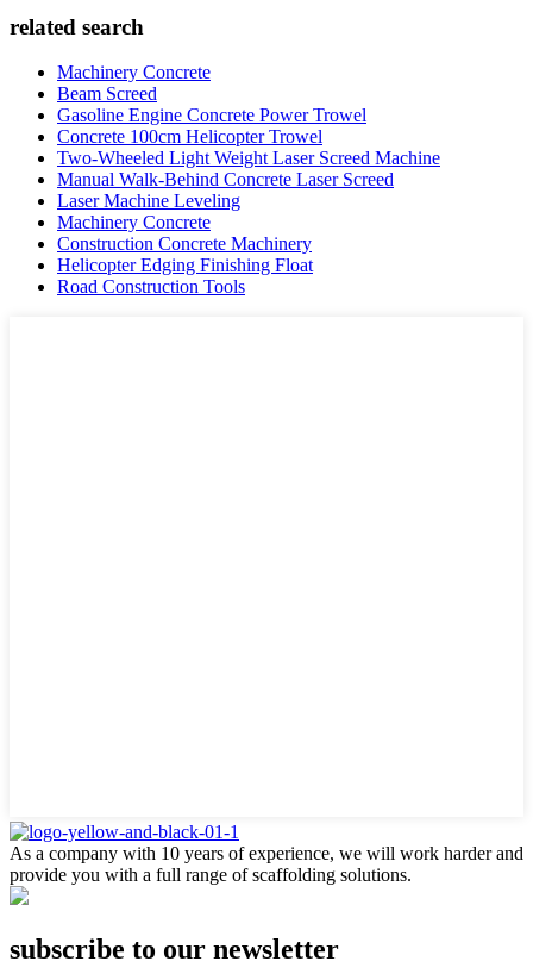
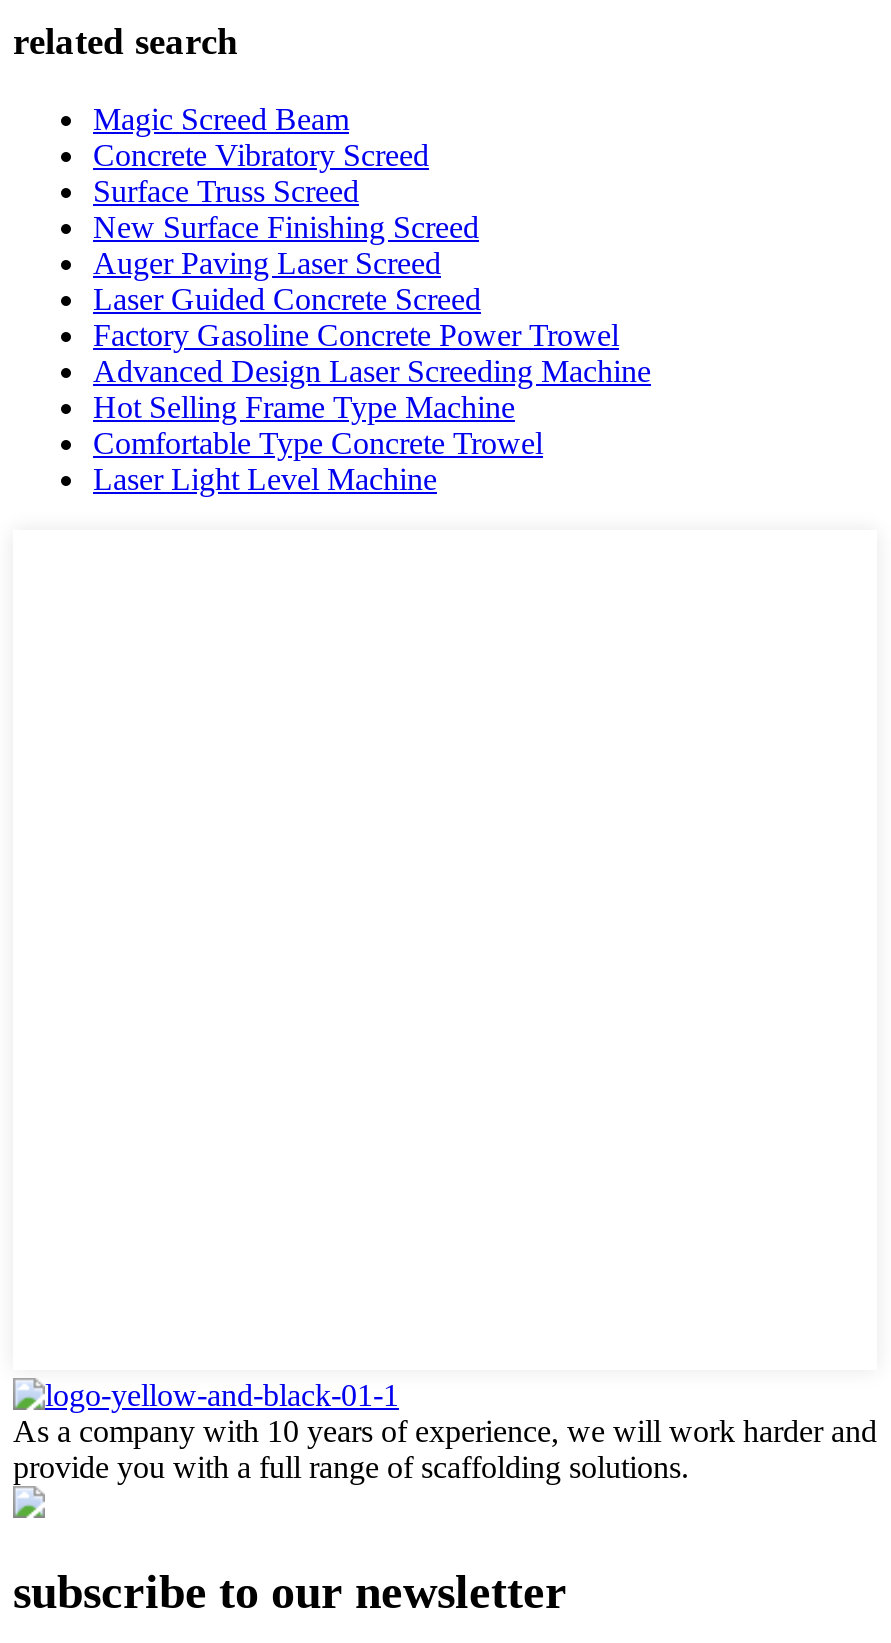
- Machinery Concrete
- Beam Screed
- Gasoline Engine Concrete Power Trowel
- Concrete 100cm Helicopter Trowel
- Two-Wheeled Light Weight Laser Screed Machine
- Manual Walk-Behind Concrete Laser Screed
- Laser Machine Leveling
- Machinery Concrete
- Construction Concrete Machinery
- Helicopter Edging Finishing Float
- Road Construction Tools
+ Magic Screed Beam
+ Concrete Vibratory Screed
+ Surface Truss Screed
+ New Surface Finishing Screed
+ Auger Paving Laser Screed
+ Laser Guided Concrete Screed
+ Factory Gasoline Concrete Power Trowel
+ Advanced Design Laser Screeding Machine
+ Hot Selling Frame Type Machine
+ Comfortable Type Concrete Trowel
+ Laser Light Level Machine
